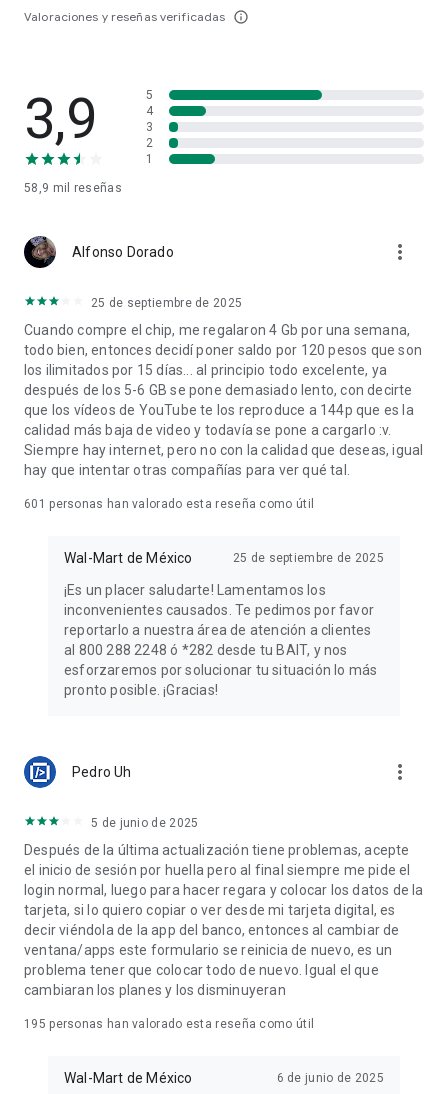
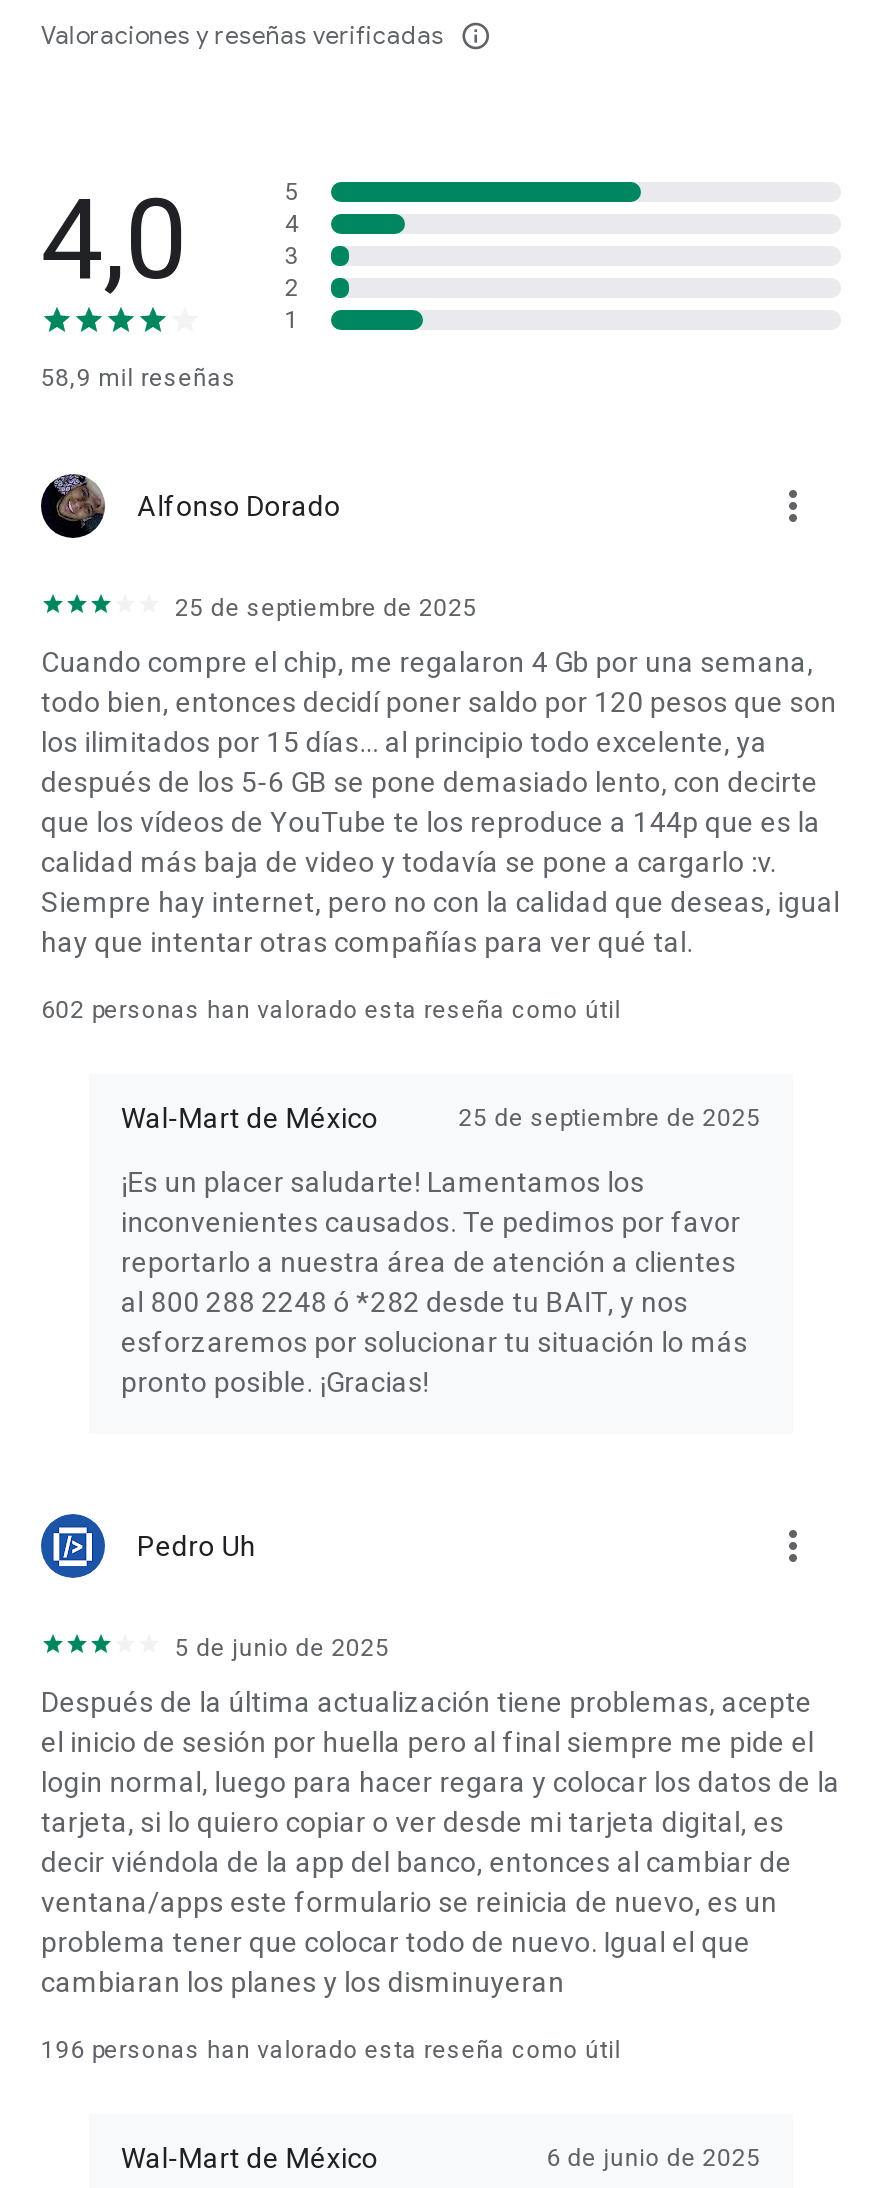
- 3,9
+ 4,0

- 601 personas han valorado esta reseña como útil
+ 602 personas han valorado esta reseña como útil

- 195 personas han valorado esta reseña como útil
+ 196 personas han valorado esta reseña como útil
